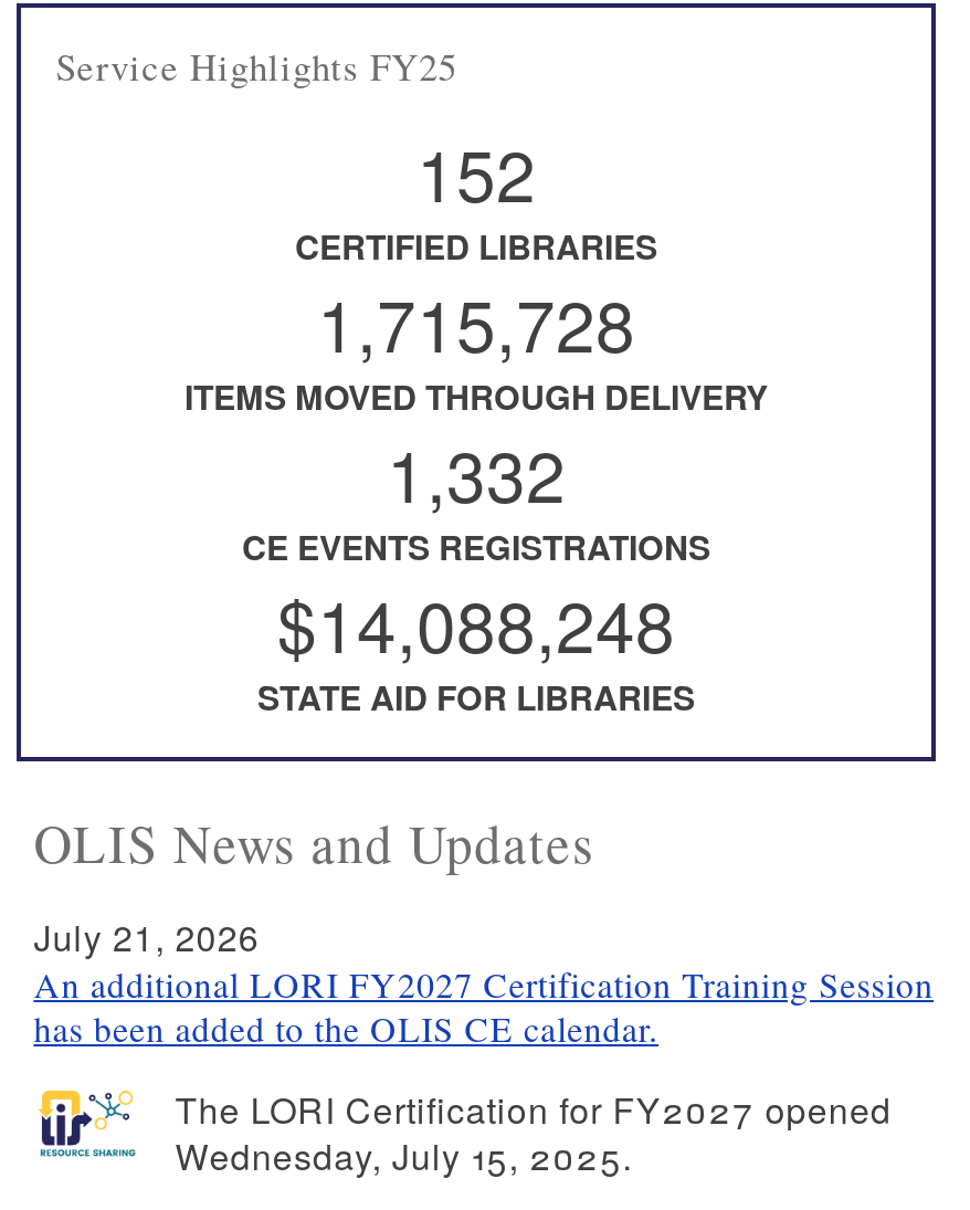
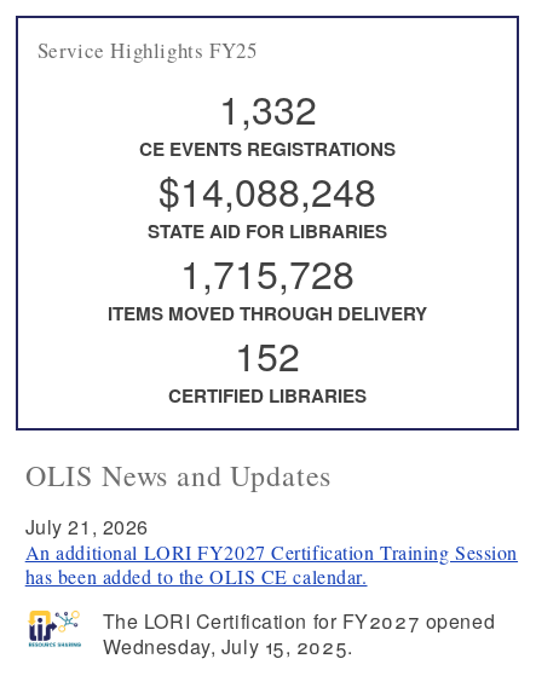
moved down: 1,715,728 | ITEMS MOVED THROUGH DELIVERY | 152 | CERTIFIED LIBRARIES

moved up: 1,332 | CE EVENTS REGISTRATIONS | $14,088,248 | STATE AID FOR LIBRARIES
